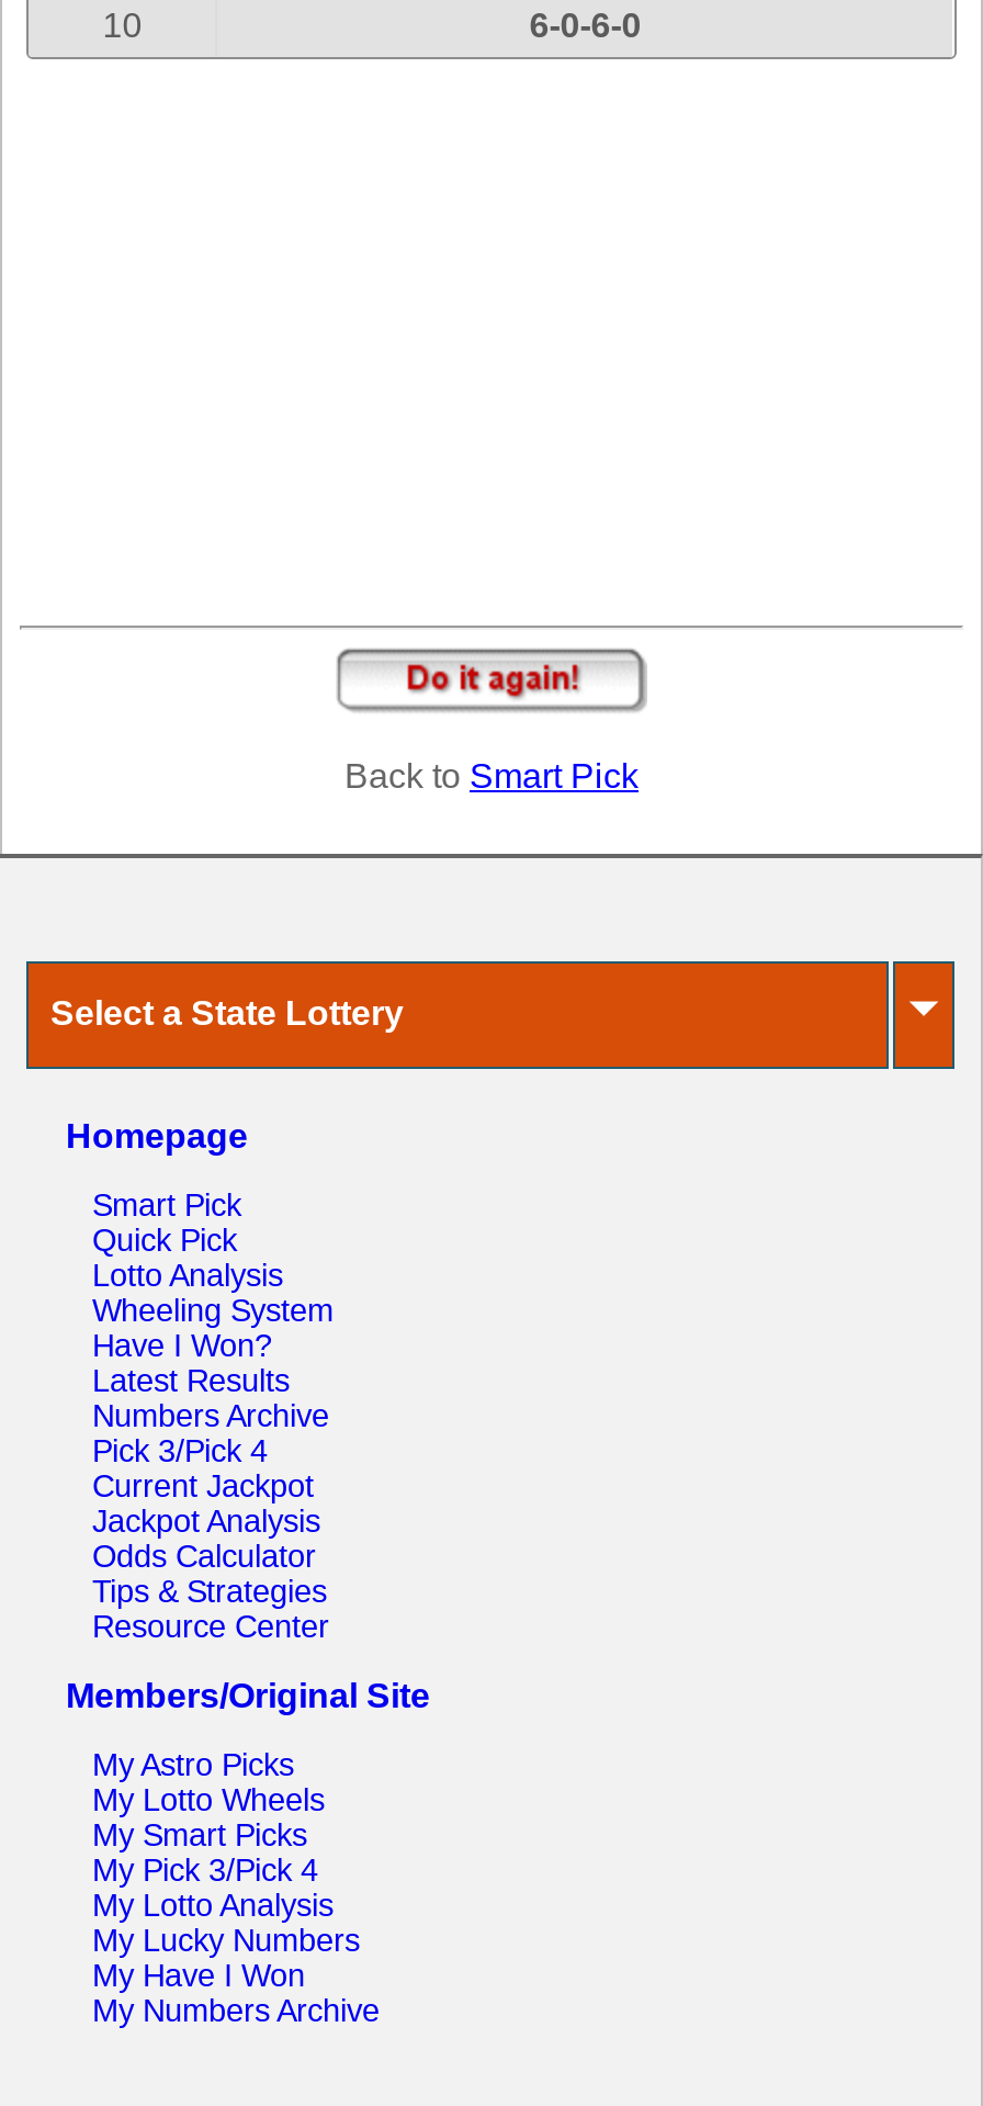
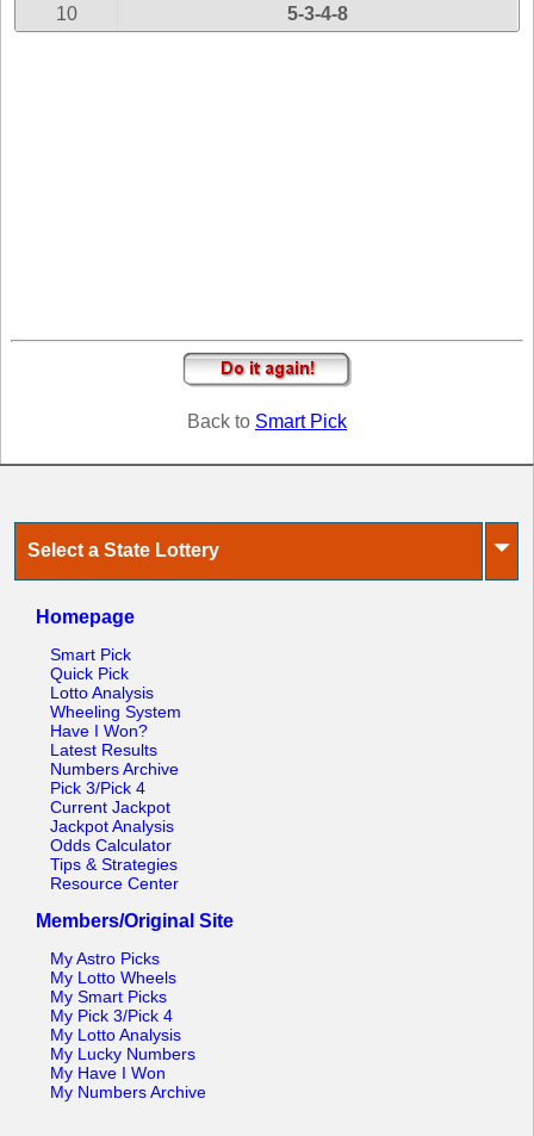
- 6-0-6-0
+ 5-3-4-8
